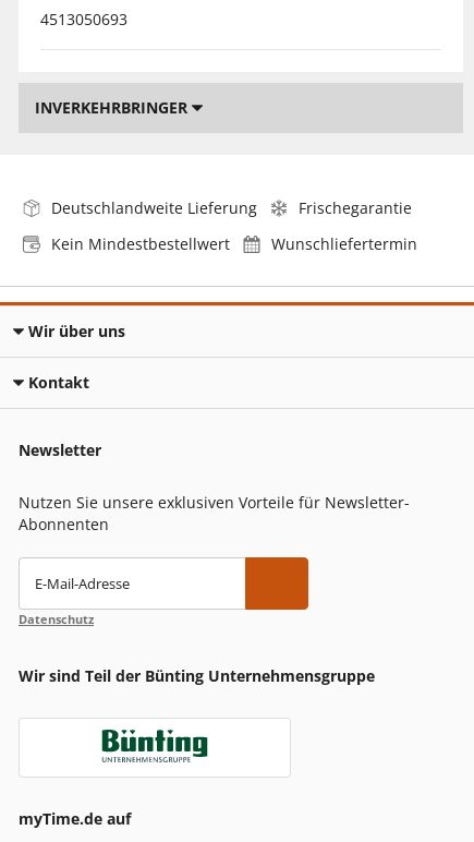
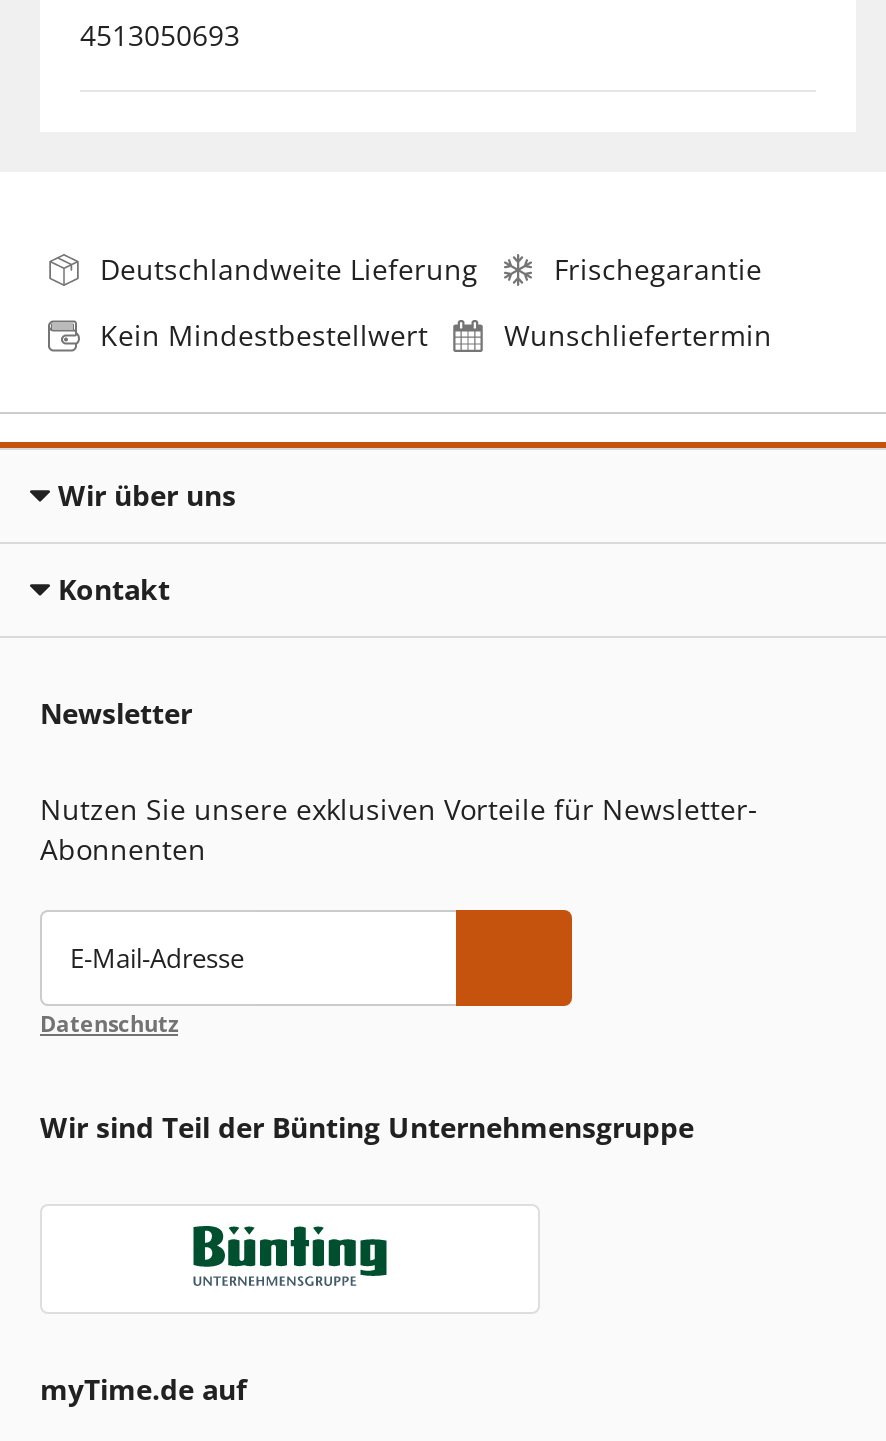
- INVERKEHRBRINGER
